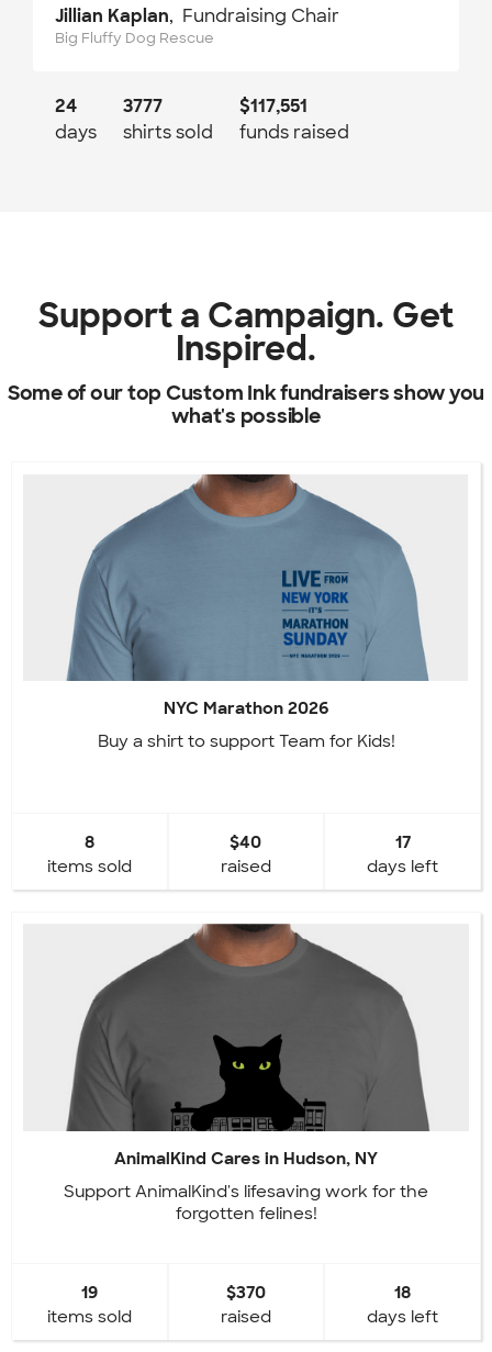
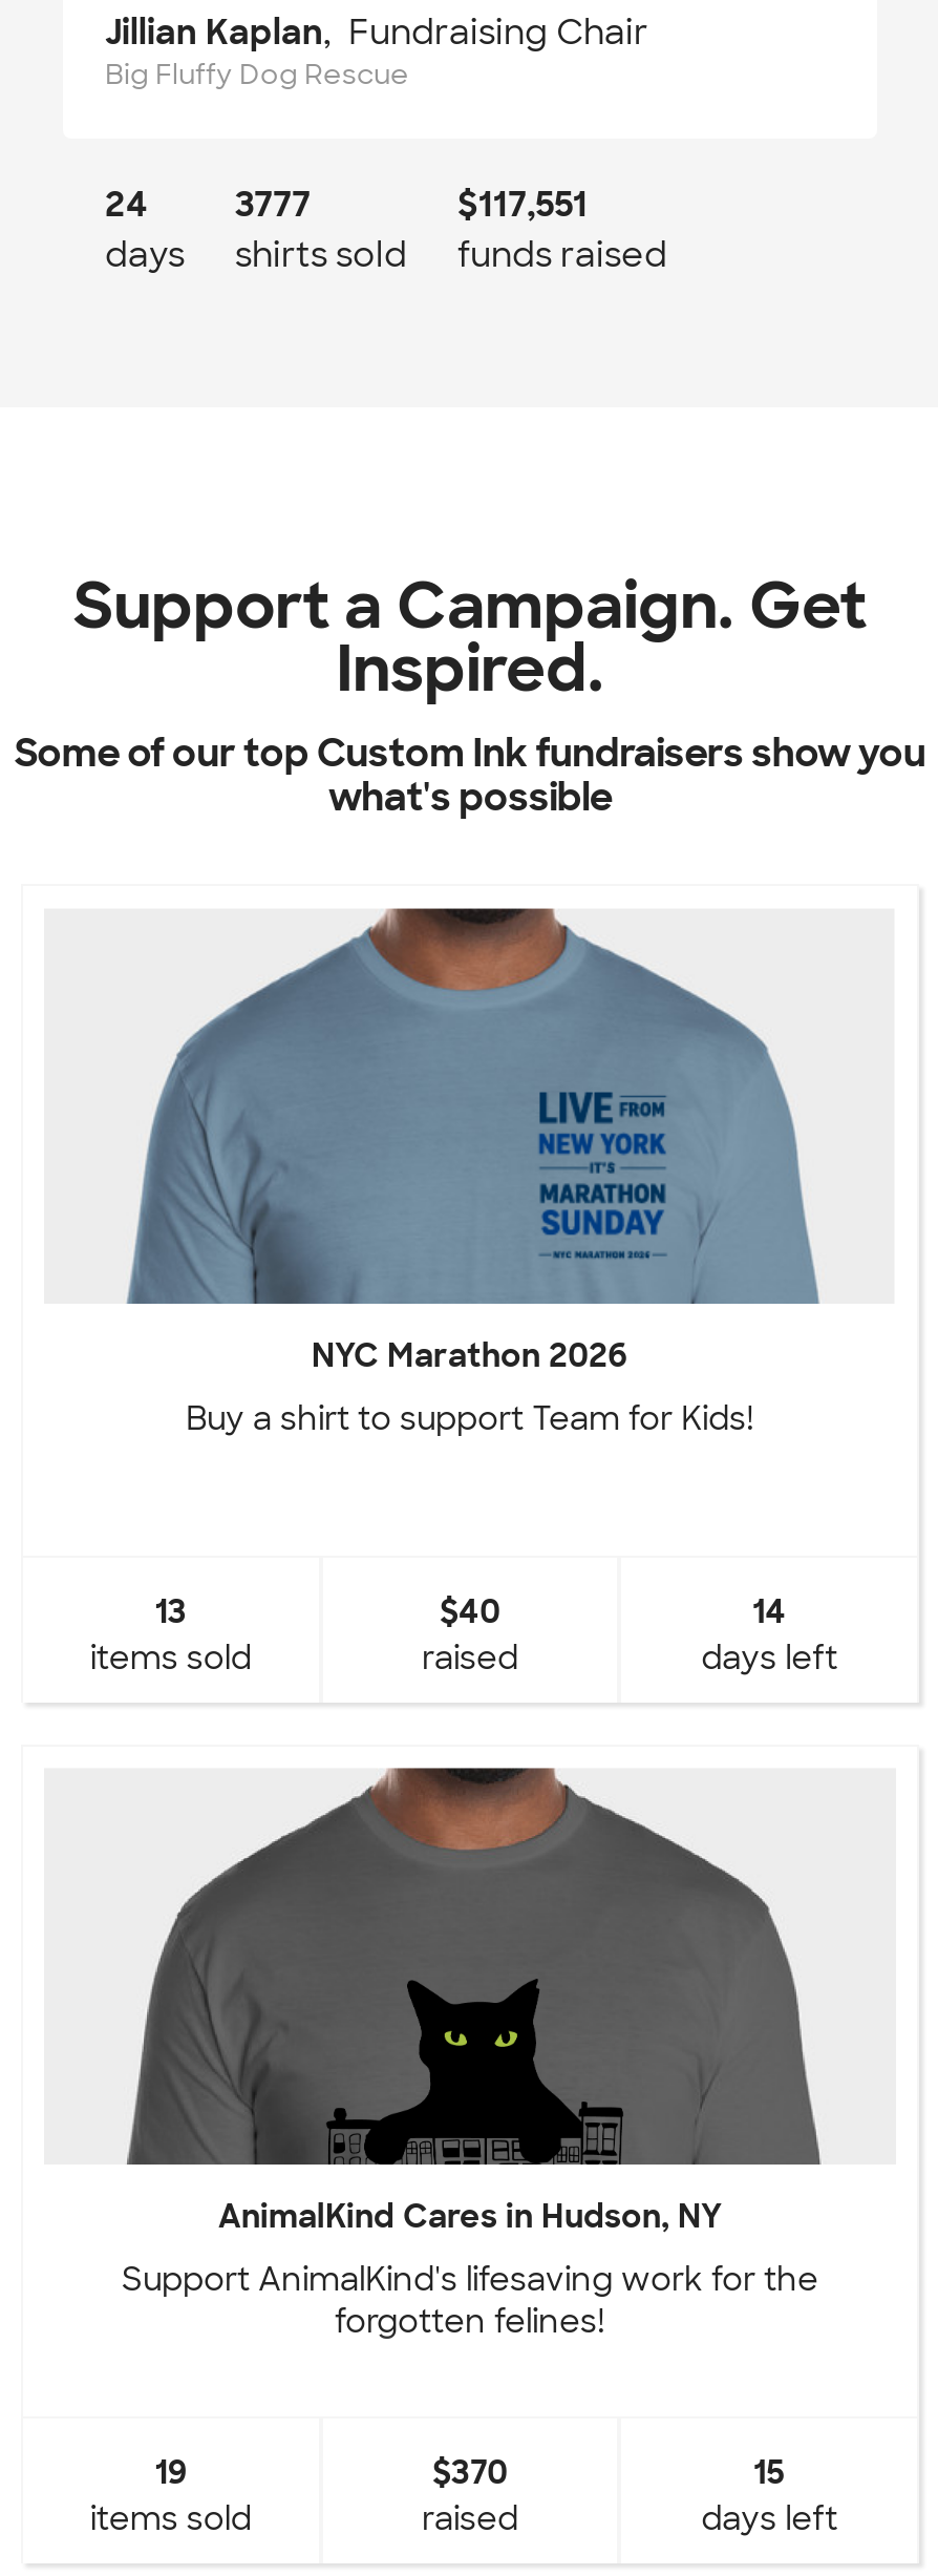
- 8
+ 13

- 17
+ 14

- 18
+ 15
